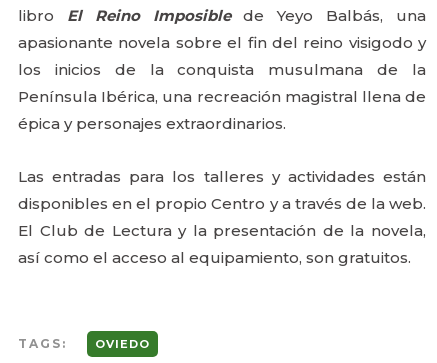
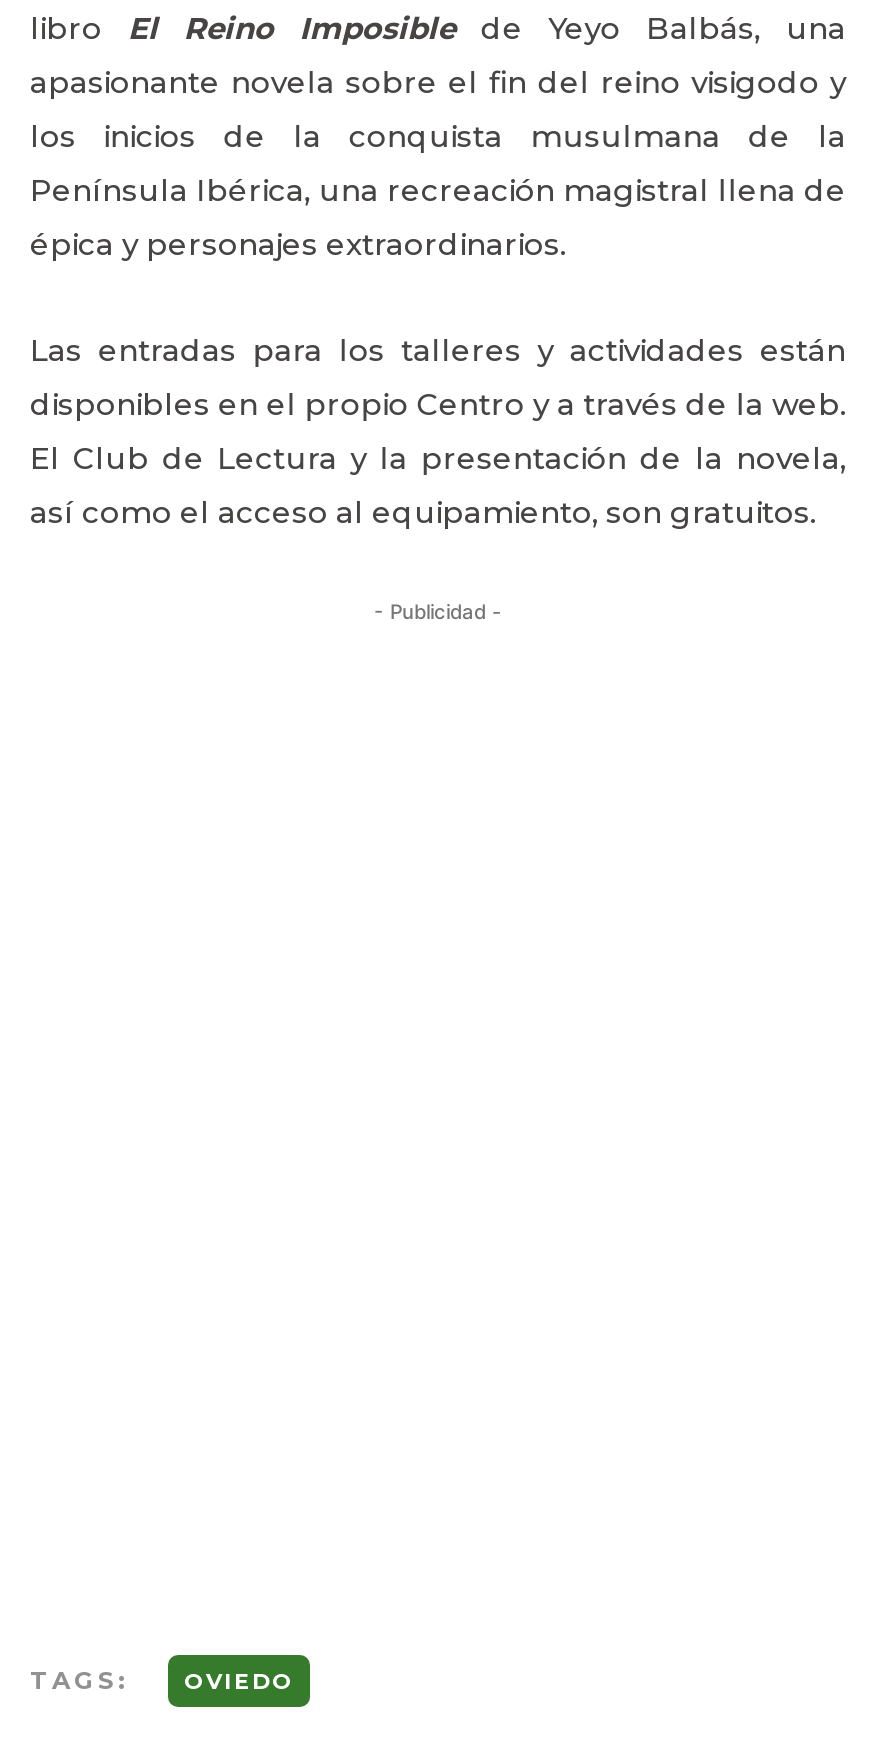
+ - Publicidad -
